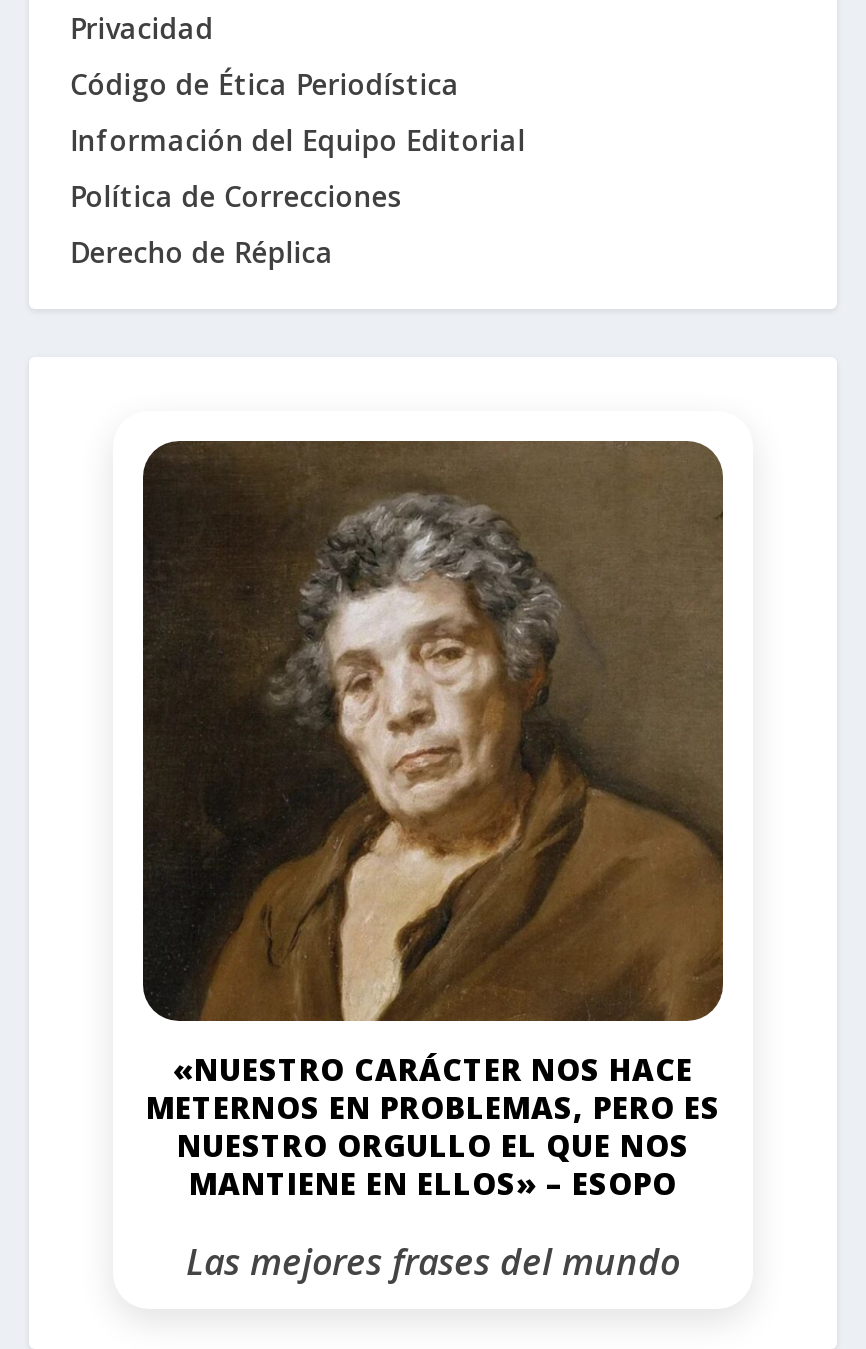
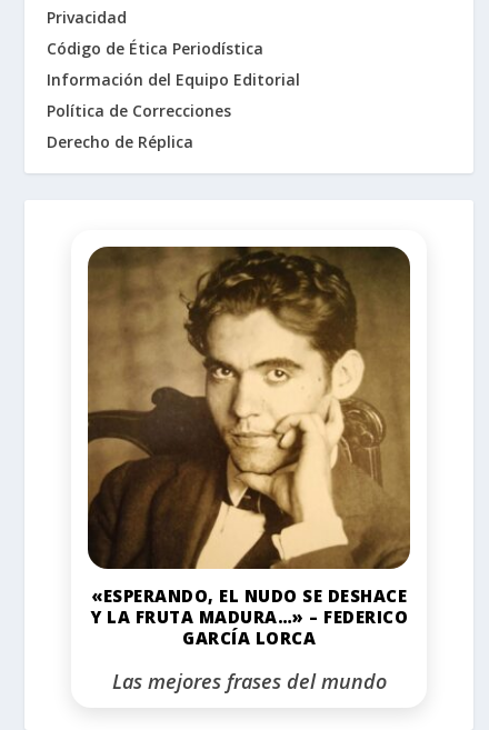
- [image]
- «NUESTRO CARÁCTER NOS HACE
- METERNOS EN PROBLEMAS, PERO ES
- NUESTRO ORGULLO EL QUE NOS
- MANTIENE EN ELLOS» – ESOPO
+ [image]
+ «ESPERANDO, EL NUDO SE DESHACE
+ Y LA FRUTA MADURA…» – FEDERICO
+ GARCÍA LORCA
